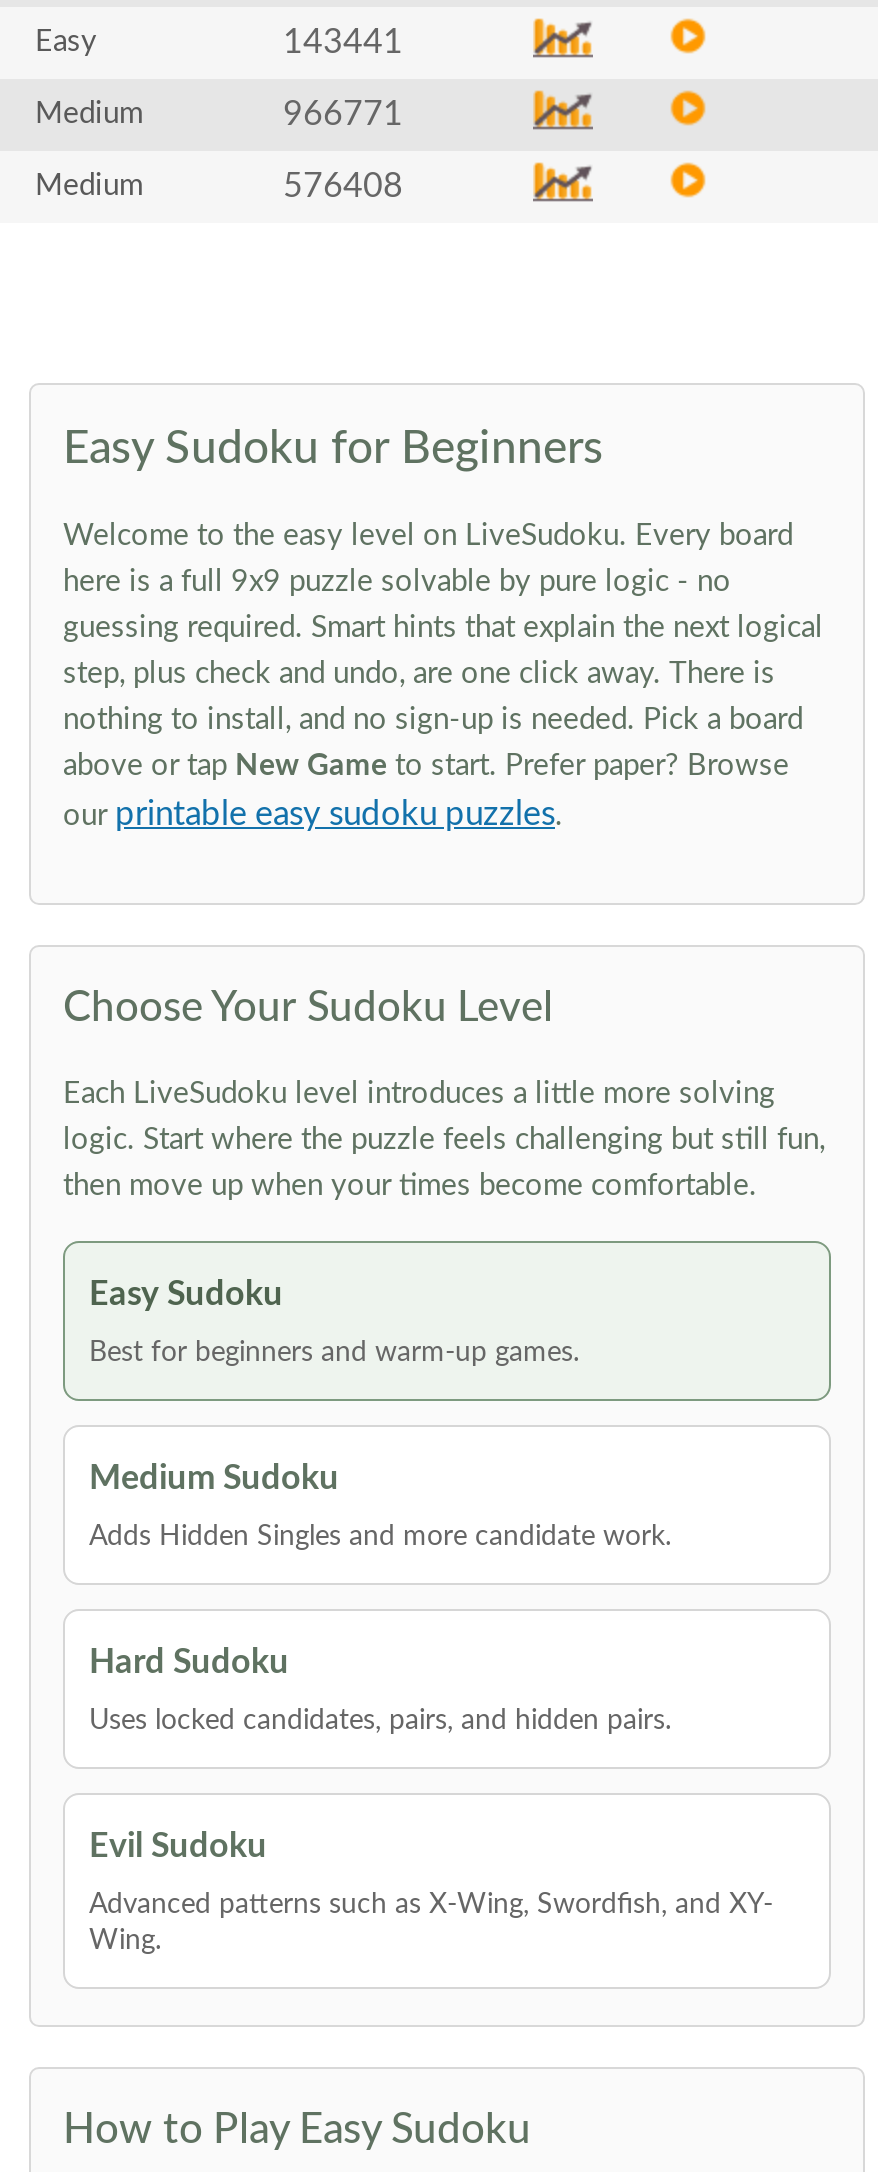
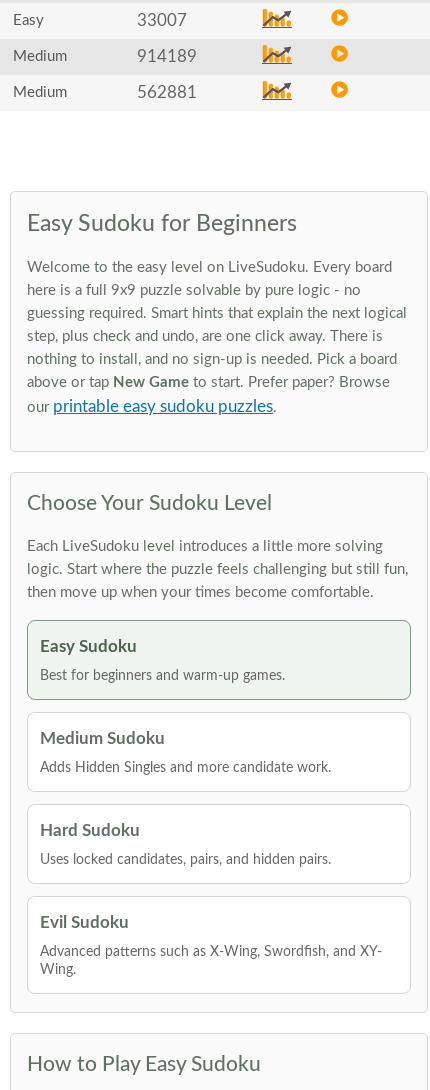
- 143441
+ 33007

- 966771
+ 914189

- 576408
+ 562881
